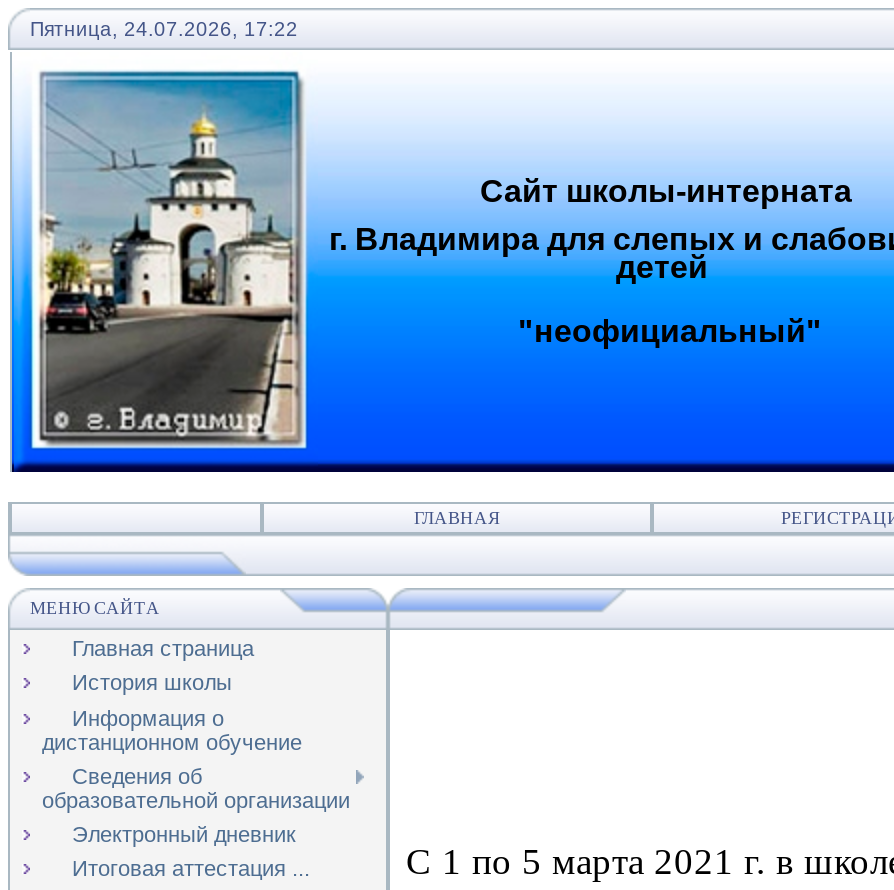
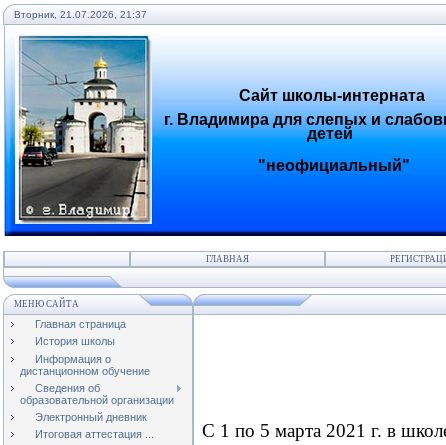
- Пятница, 24.07.2026, 17:22
+ Вторник, 21.07.2026, 21:37
